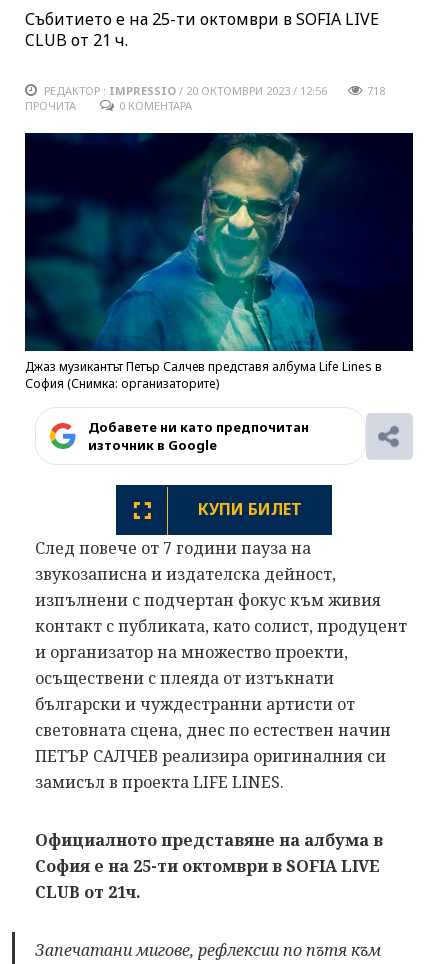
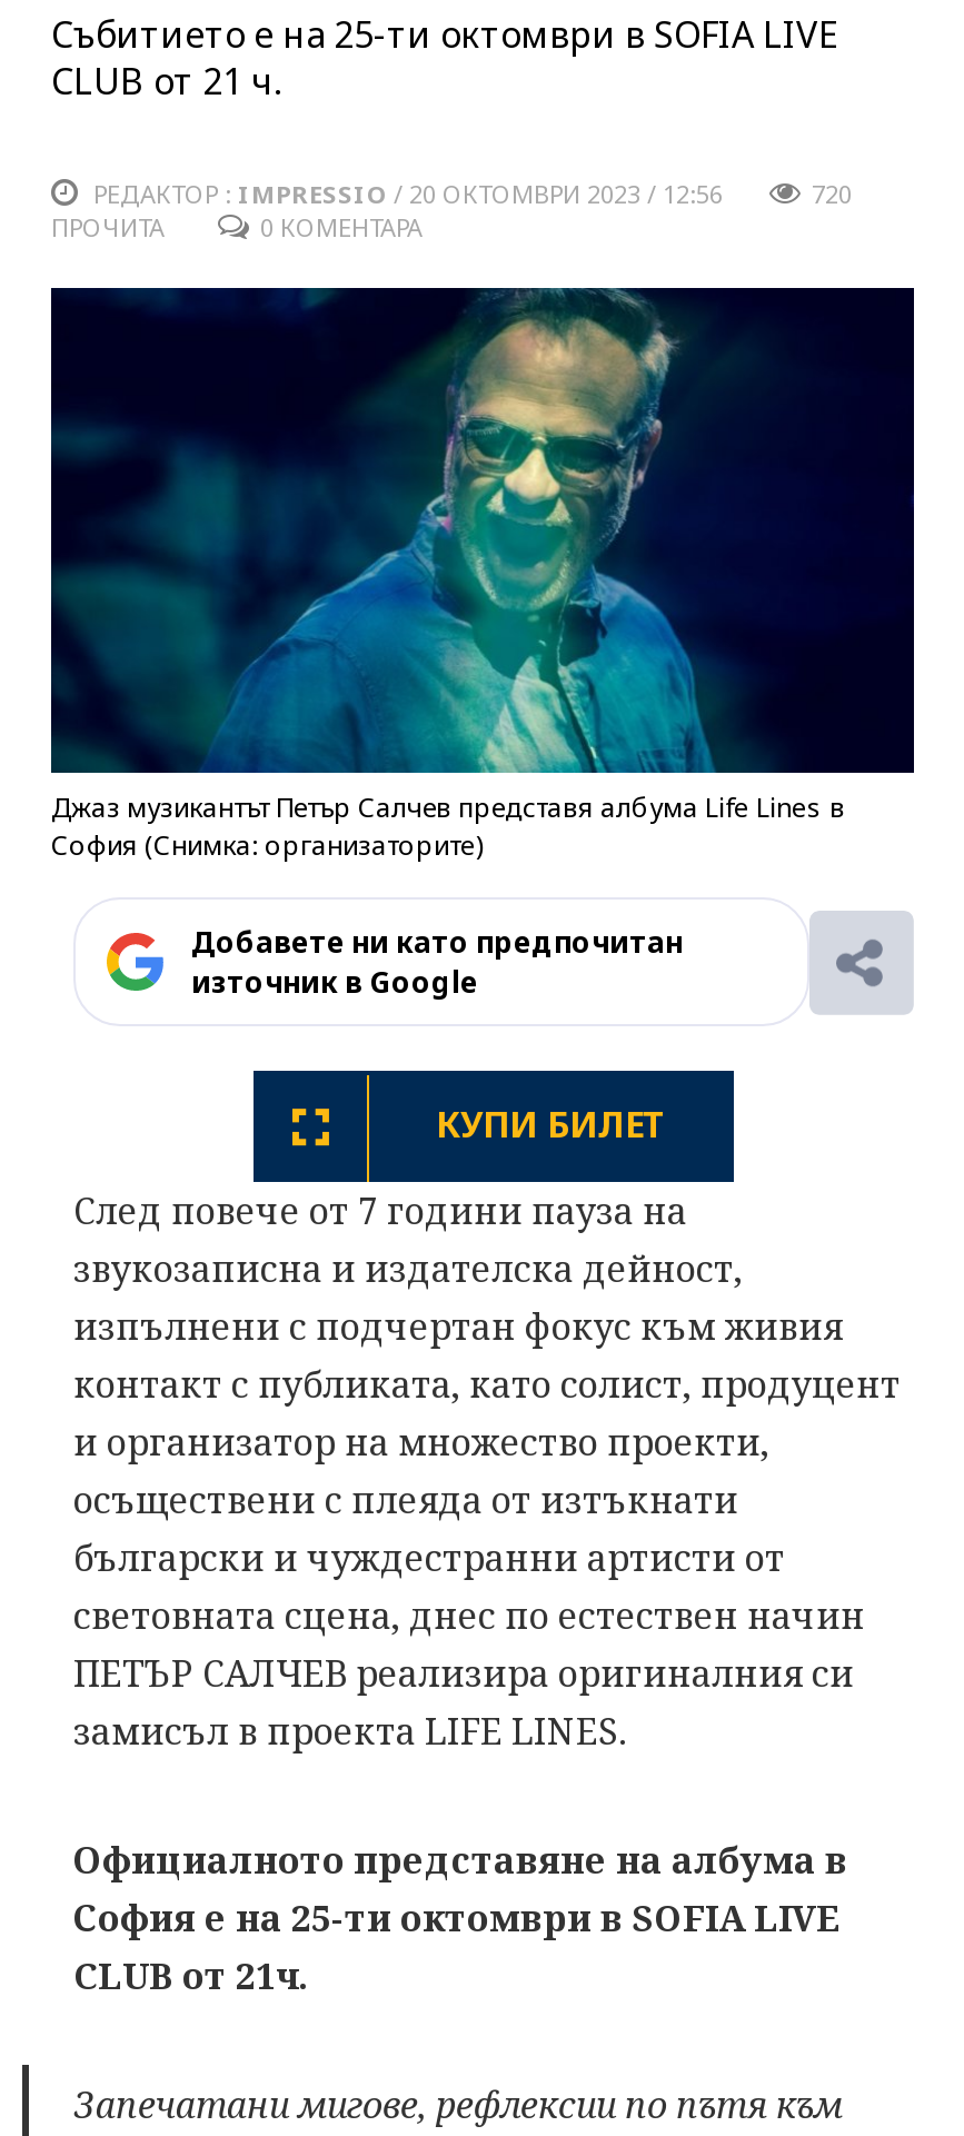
- 718
+ 720
